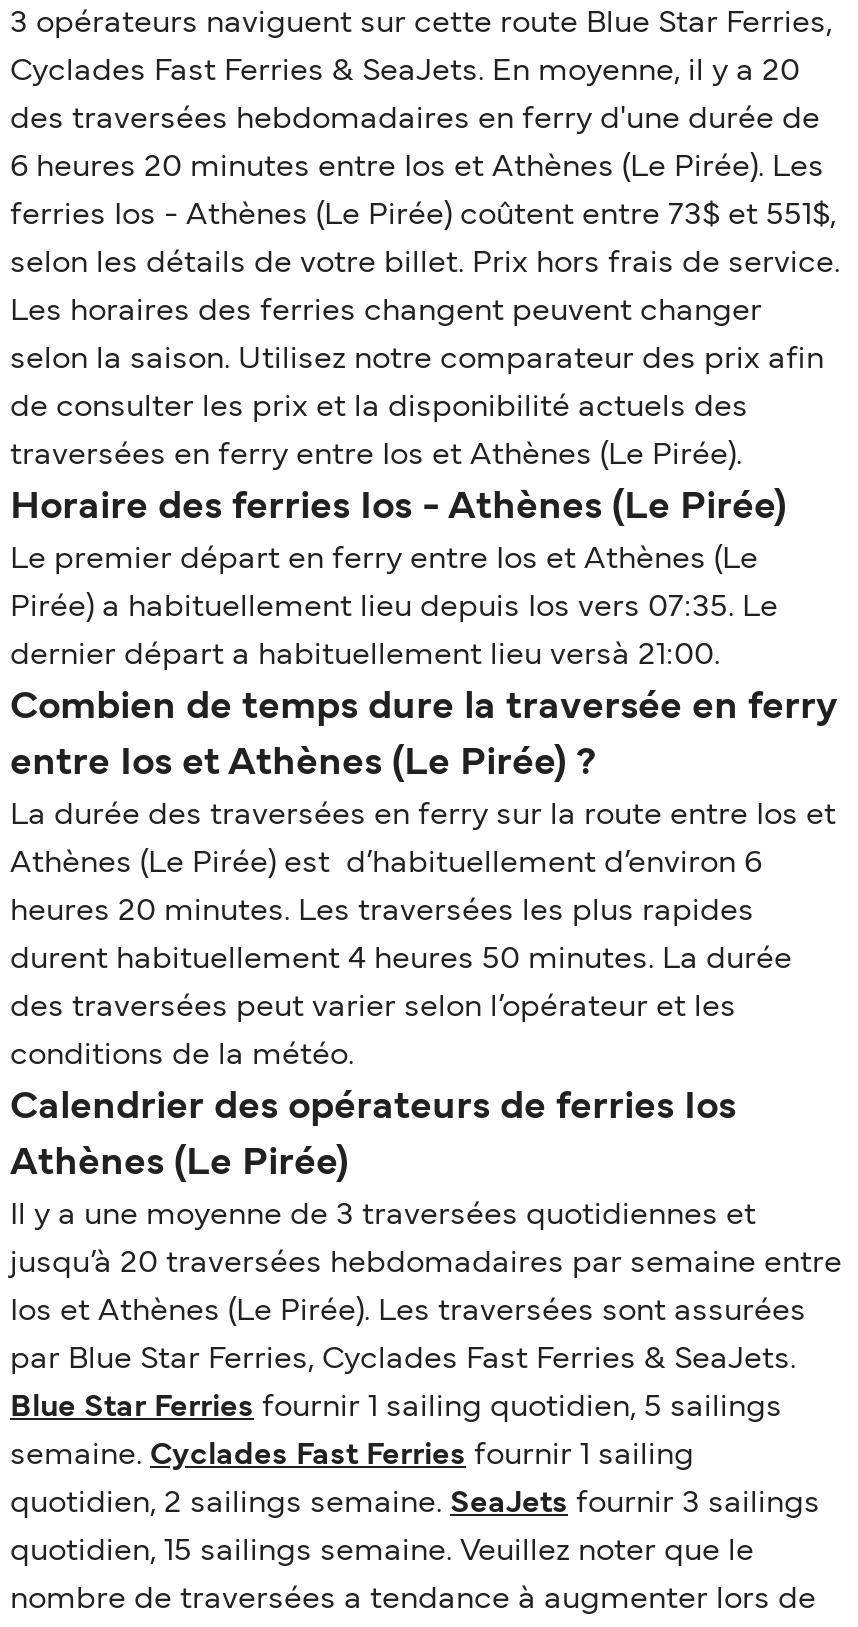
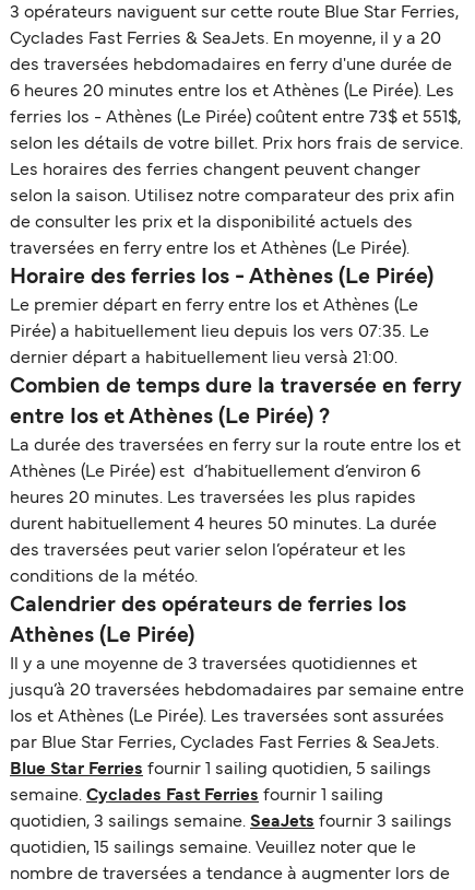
- quotidien, 2 sailings semaine. SeaJets fournir 3 sailings
+ quotidien, 3 sailings semaine. SeaJets fournir 3 sailings
